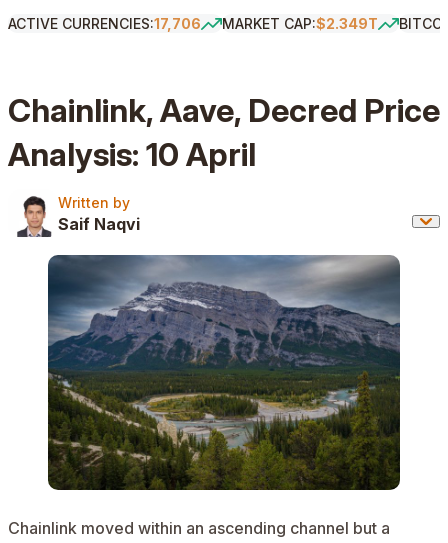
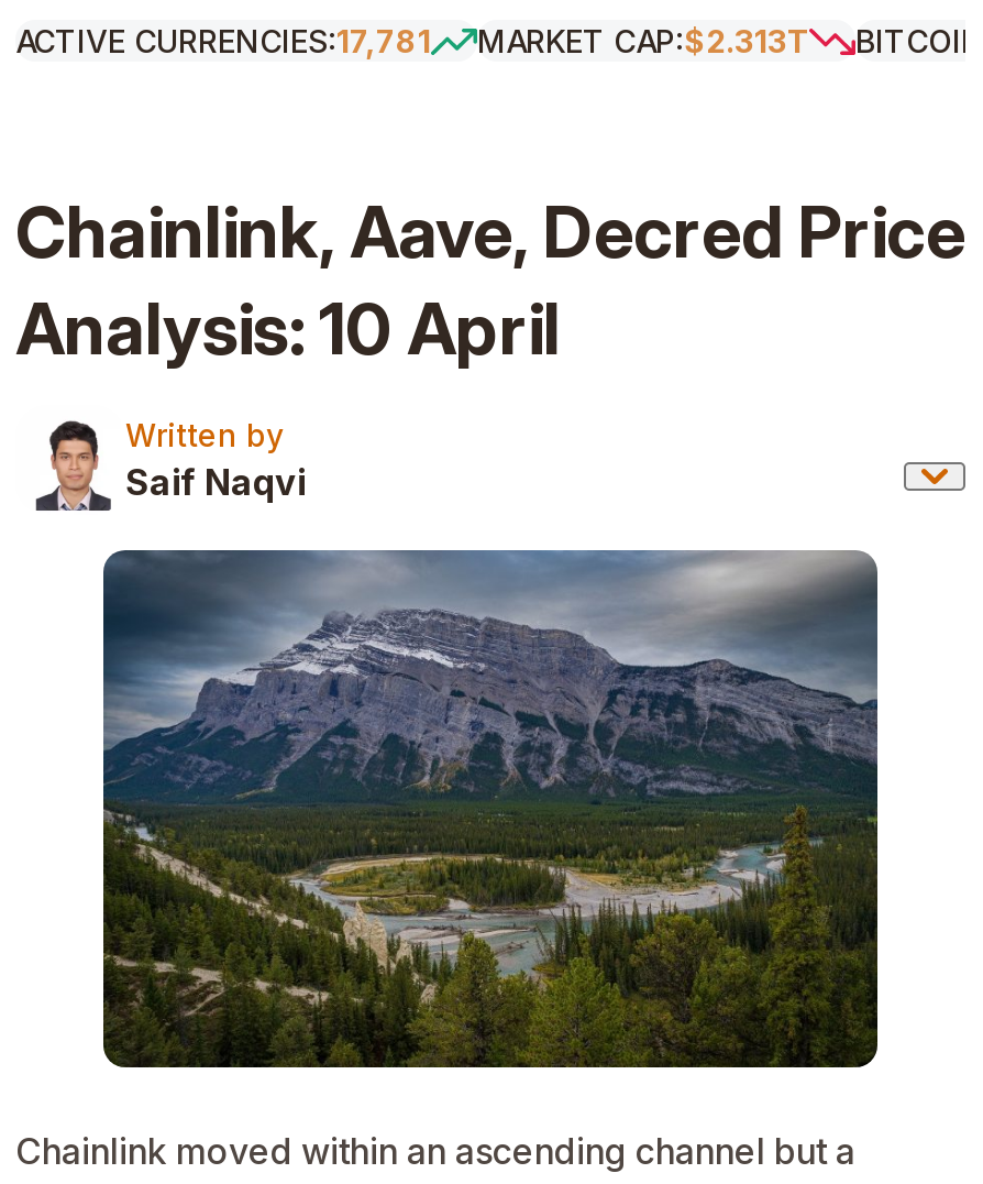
- ACTIVE CURRENCIES:17,706
+ ACTIVE CURRENCIES:17,781

- MARKET CAP:$2.349T
+ MARKET CAP:$2.313T
